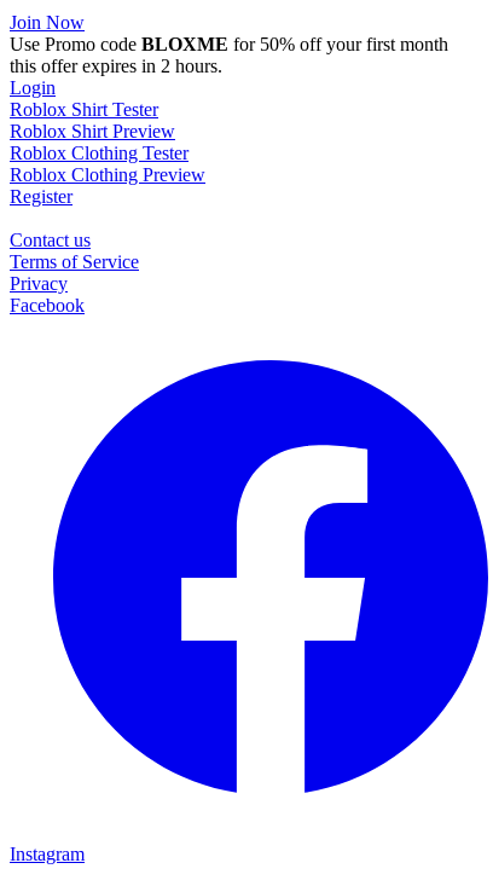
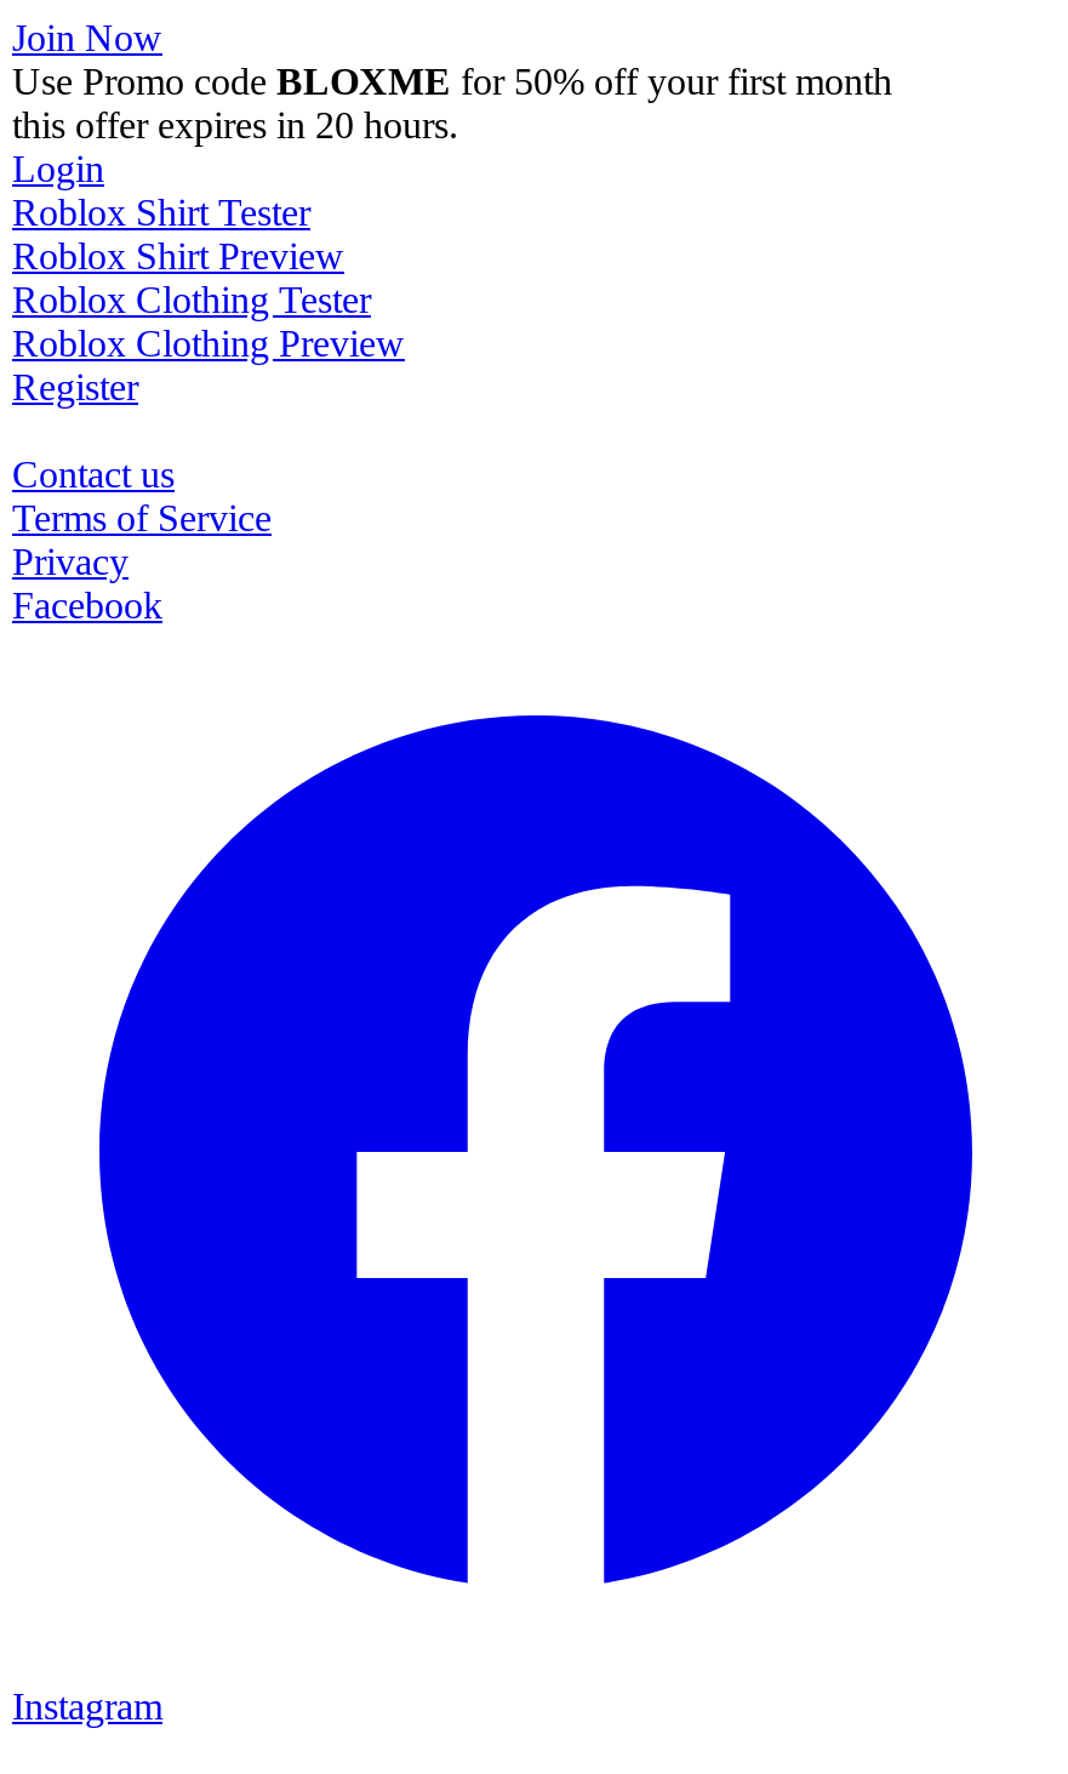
- this offer expires in 2 hours.
+ this offer expires in 20 hours.
